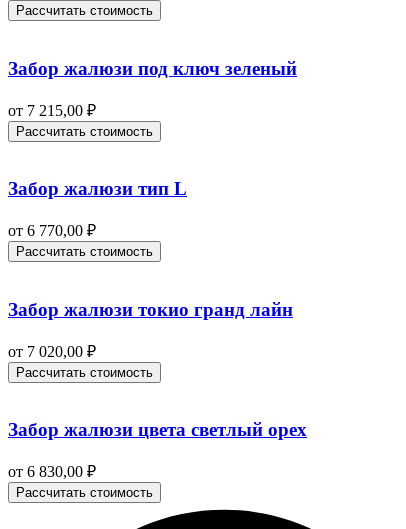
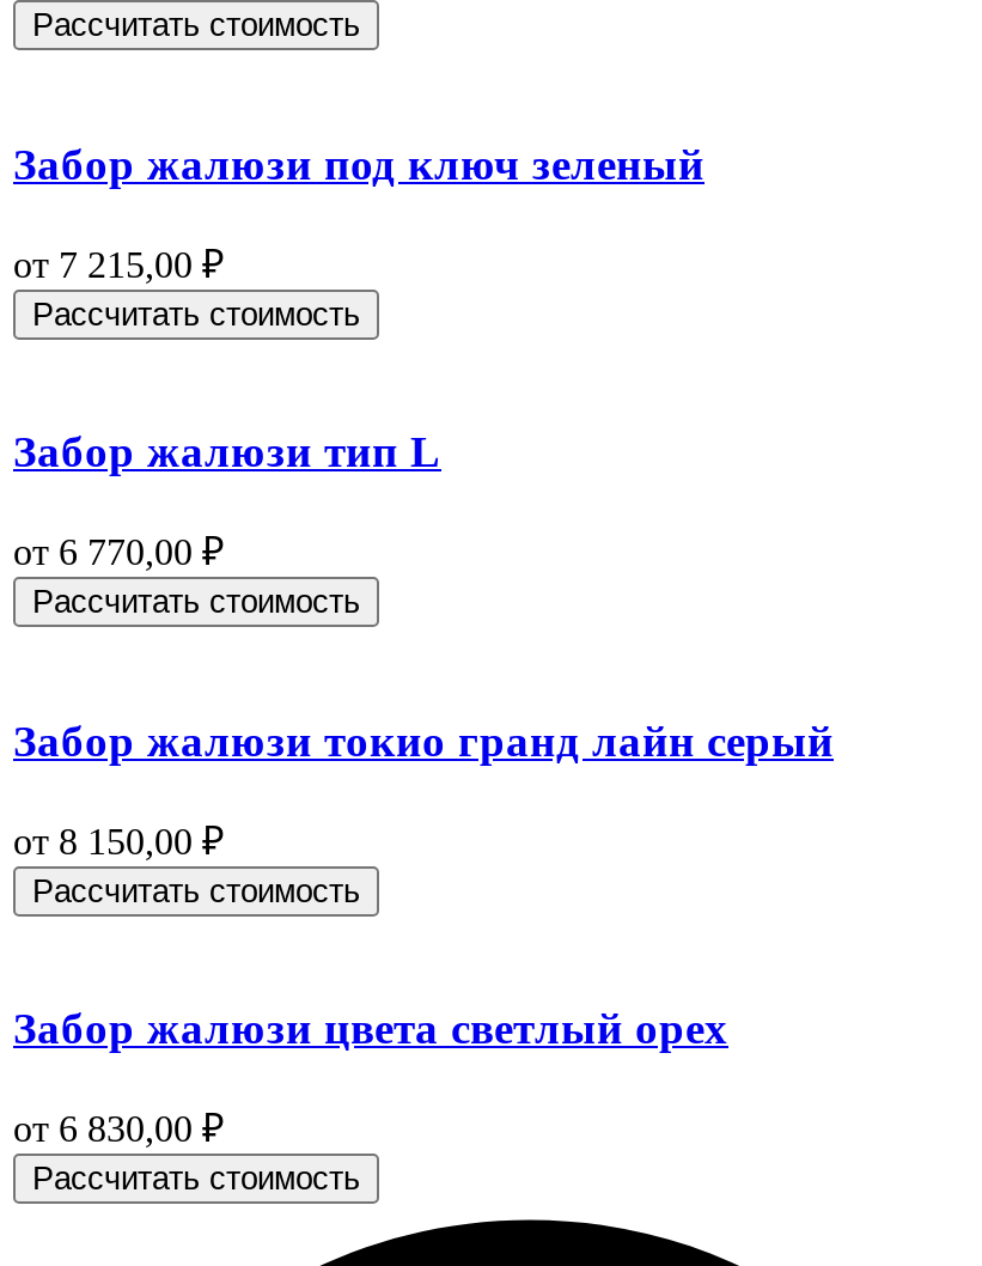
- Забор жалюзи токио гранд лайн
+ Забор жалюзи токио гранд лайн серый

- от 7 020,00 ₽
+ от 8 150,00 ₽
